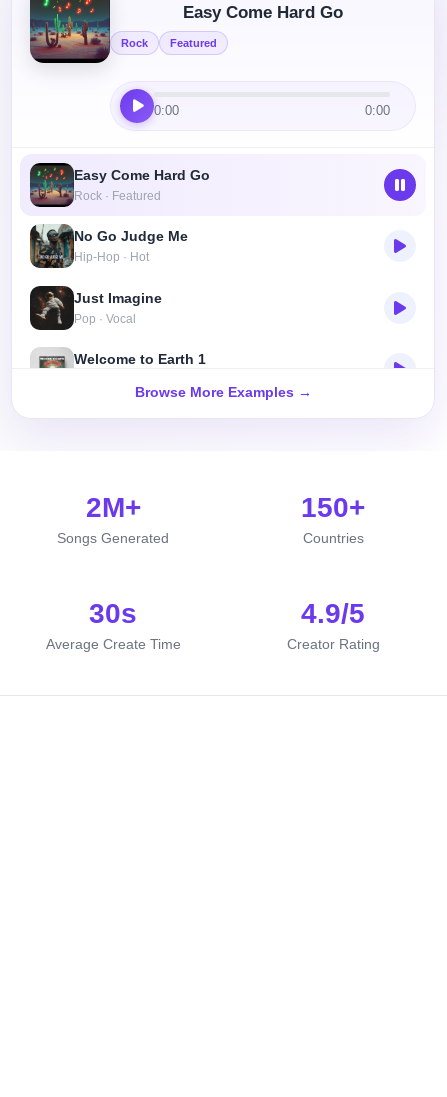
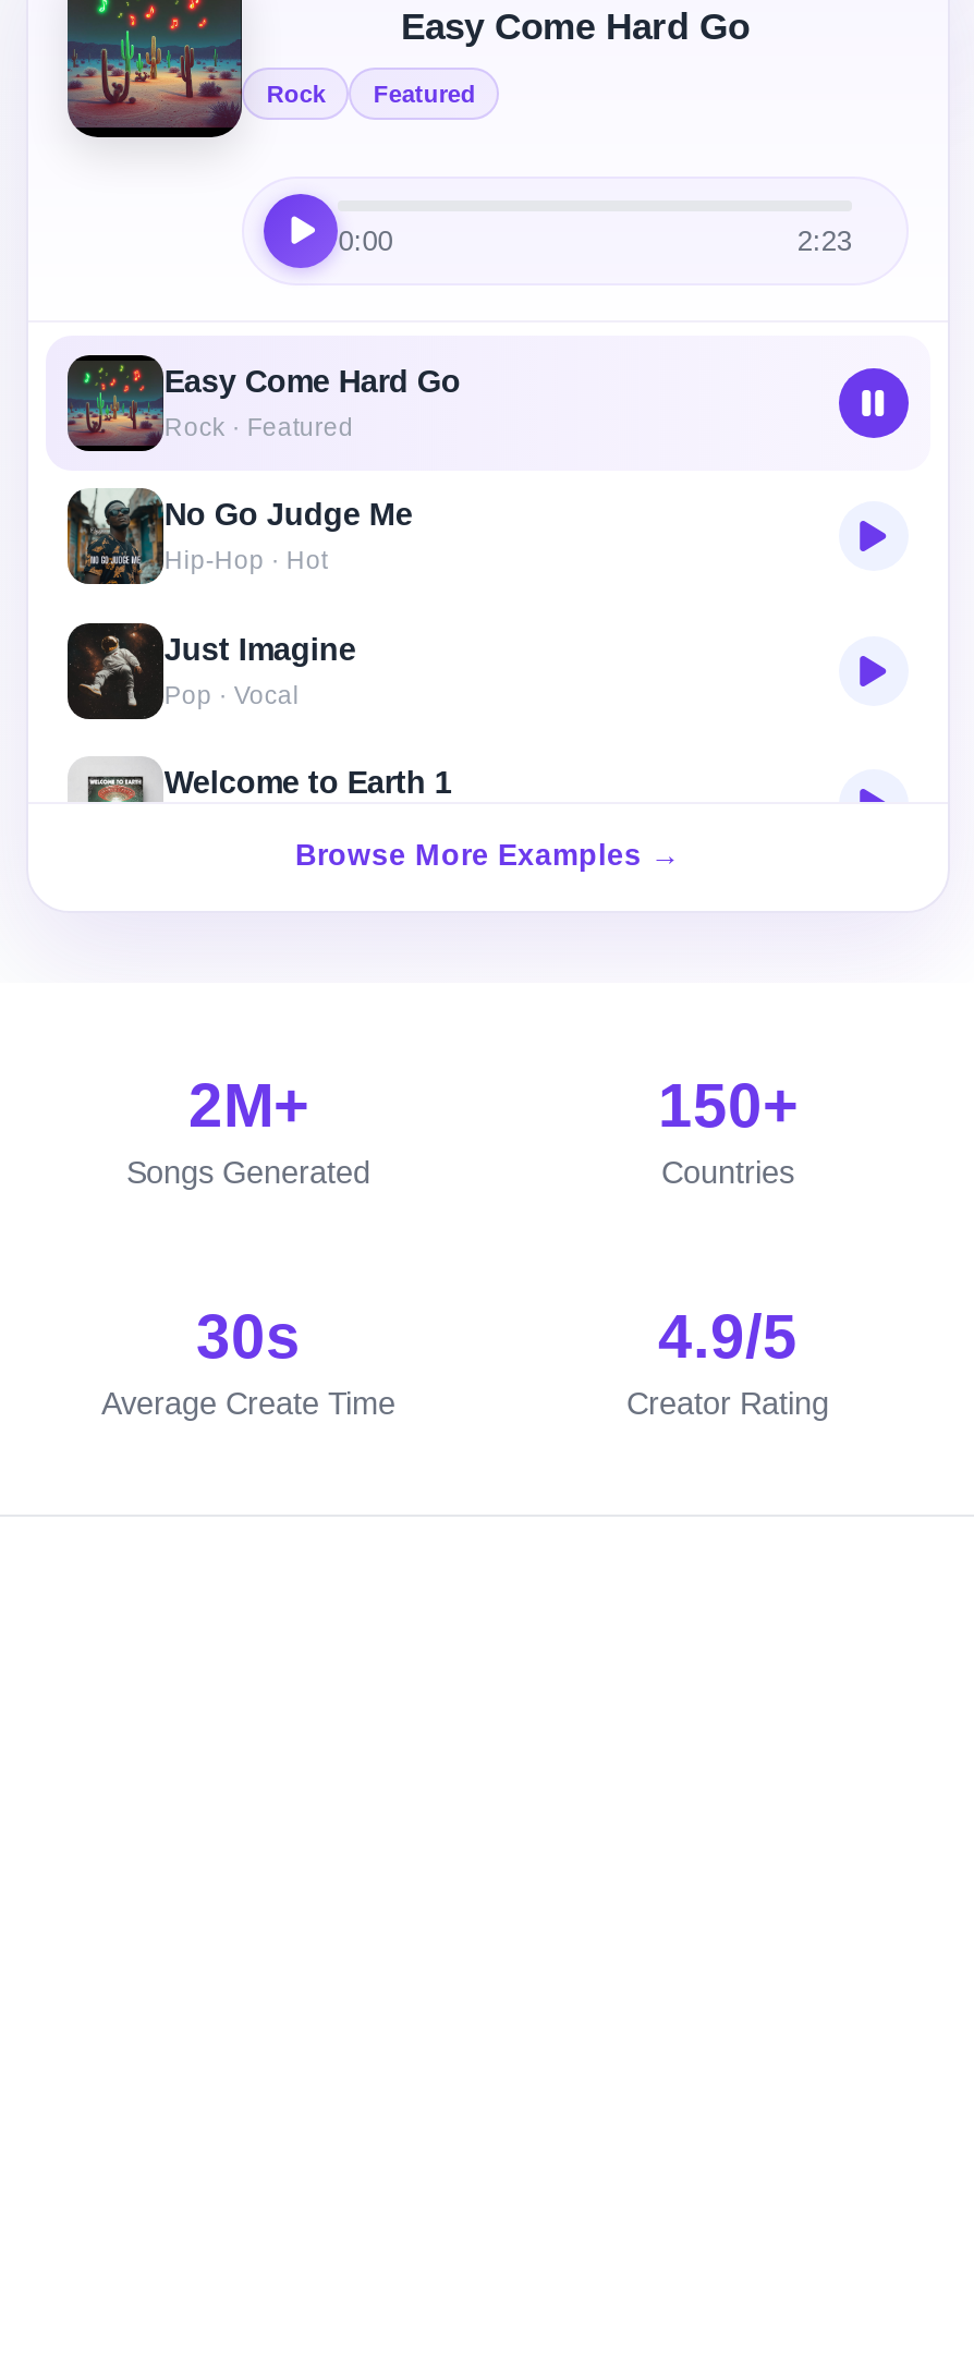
- 0:00
+ 2:23
